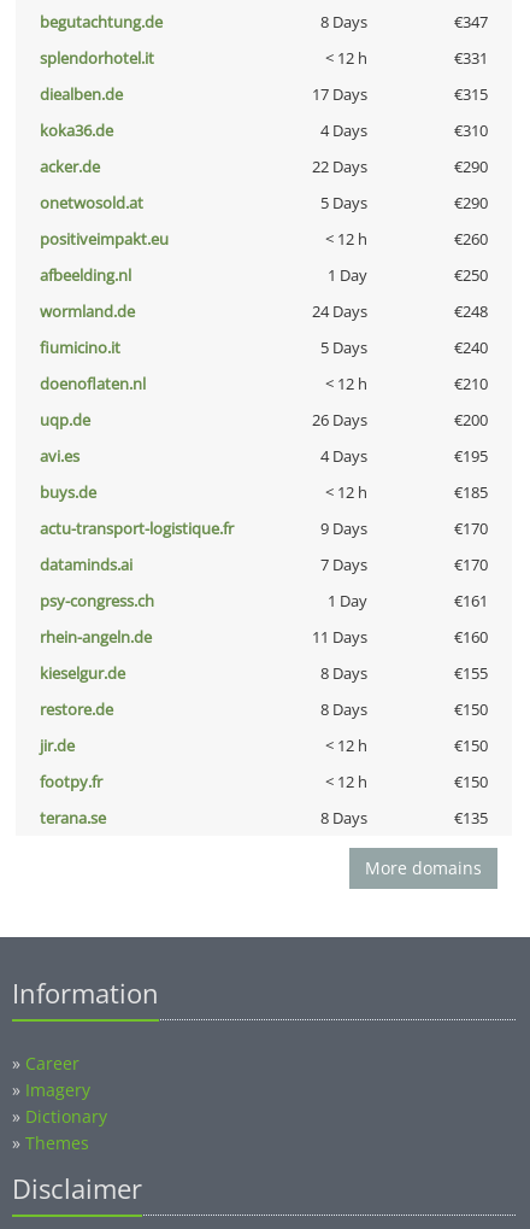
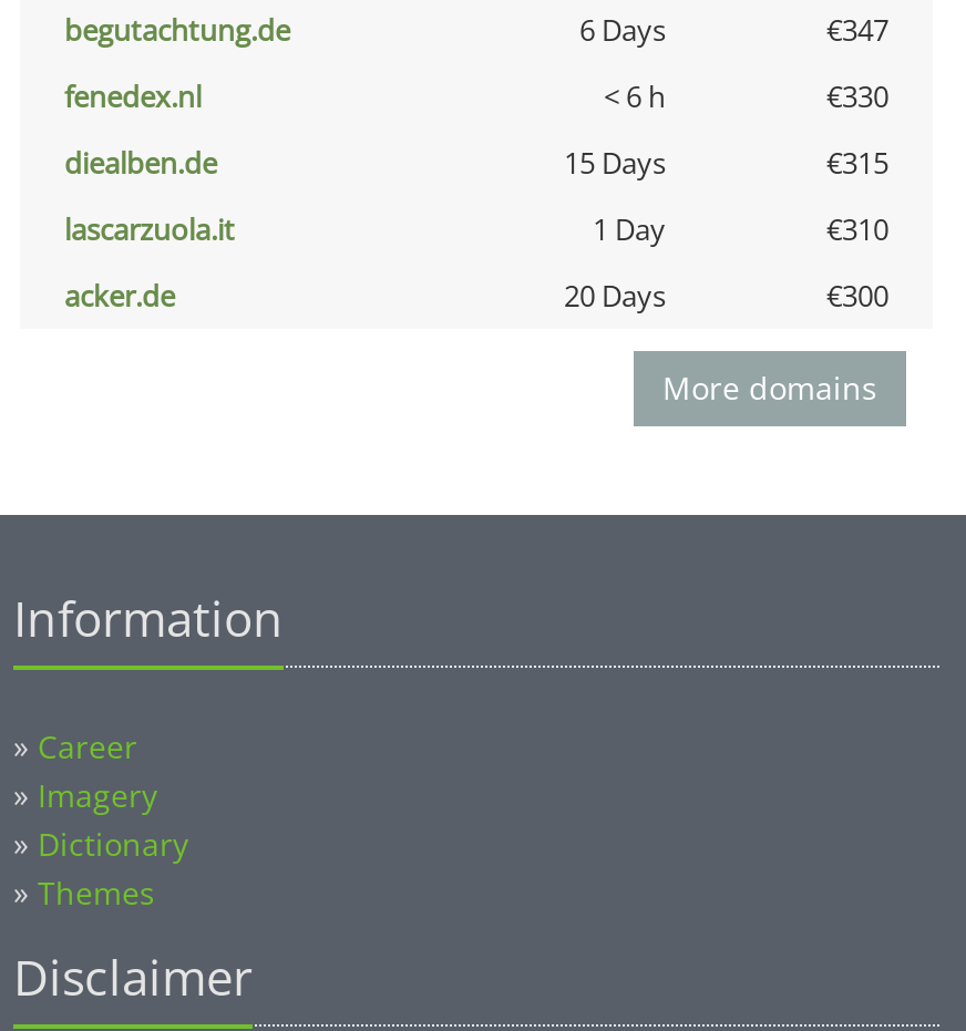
- 8 Days
+ 6 Days

- splendorhotel.it
- < 12 h
- €331
+ fenedex.nl
+ < 6 h
+ €330

- 17 Days
+ 15 Days

- koka36.de
- 4 Days
+ lascarzuola.it
+ 1 Day

- 22 Days
- €290
- onetwosold.at
- 5 Days
- €290
- positiveimpakt.eu
- < 12 h
- €260
- afbeelding.nl
- 1 Day
- €250
- wormland.de
- 24 Days
- €248
- fiumicino.it
- 5 Days
- €240
- doenoflaten.nl
- < 12 h
- €210
- uqp.de
- 26 Days
- €200
- avi.es
- 4 Days
- €195
- buys.de
- < 12 h
- €185
- actu-transport-logistique.fr
- 9 Days
- €170
- dataminds.ai
- 7 Days
- €170
- psy-congress.ch
- 1 Day
- €161
- rhein-angeln.de
- 11 Days
- €160
- kieselgur.de
- 8 Days
- €155
- restore.de
- 8 Days
- €150
- jir.de
- < 12 h
- €150
- footpy.fr
- < 12 h
- €150
- terana.se
- 8 Days
- €135
+ 20 Days
+ €300
